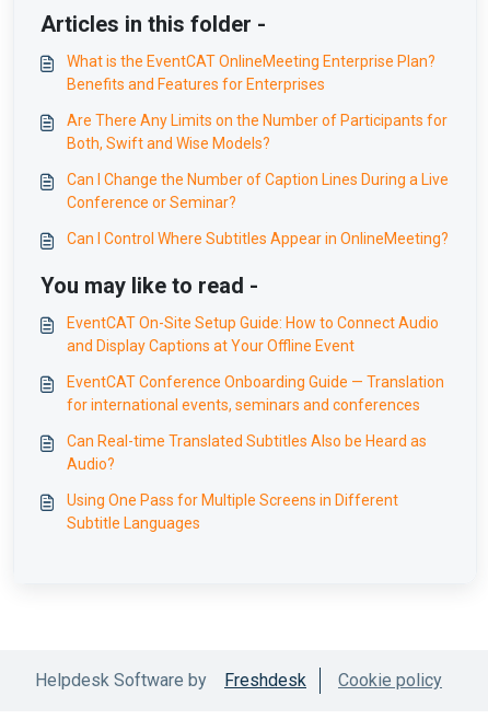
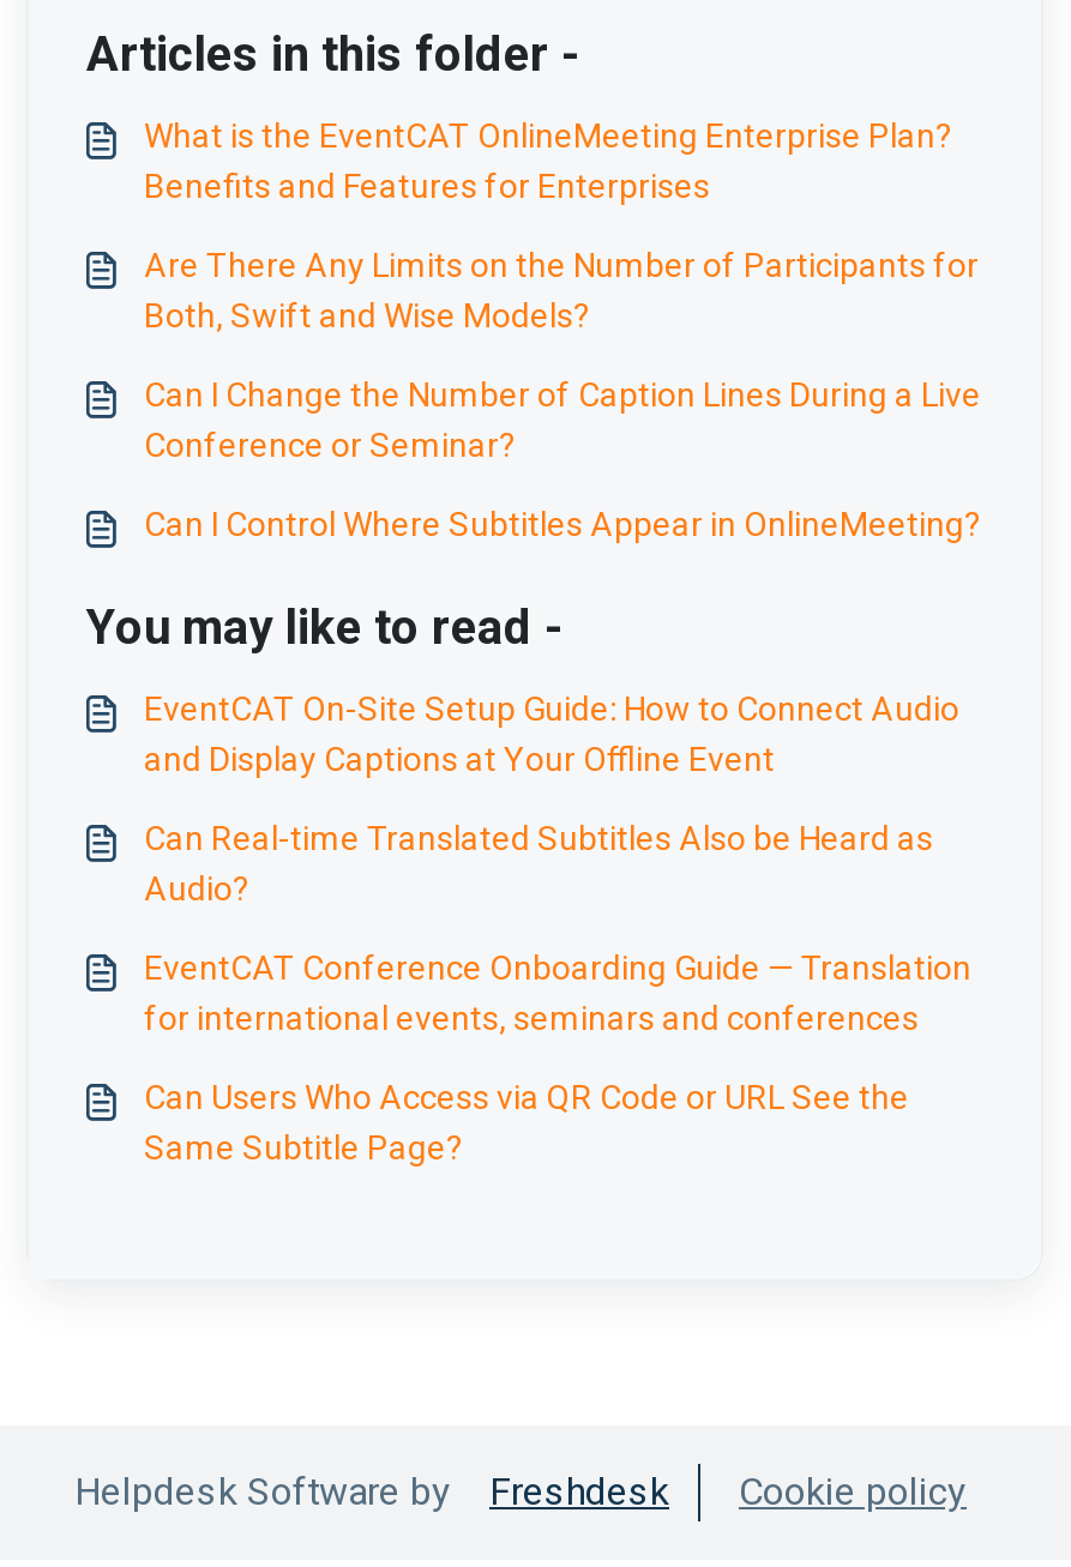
moved down: EventCAT Conference Onboarding Guide — Translation | for international events, seminars and conferences

moved up: Can Real-time Translated Subtitles Also be Heard as | Audio?

- Using One Pass for Multiple Screens in Different
- Subtitle Languages
+ Can Users Who Access via QR Code or URL See the
+ Same Subtitle Page?
